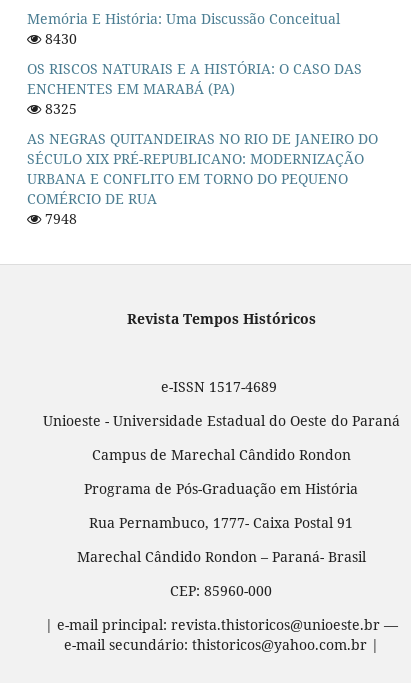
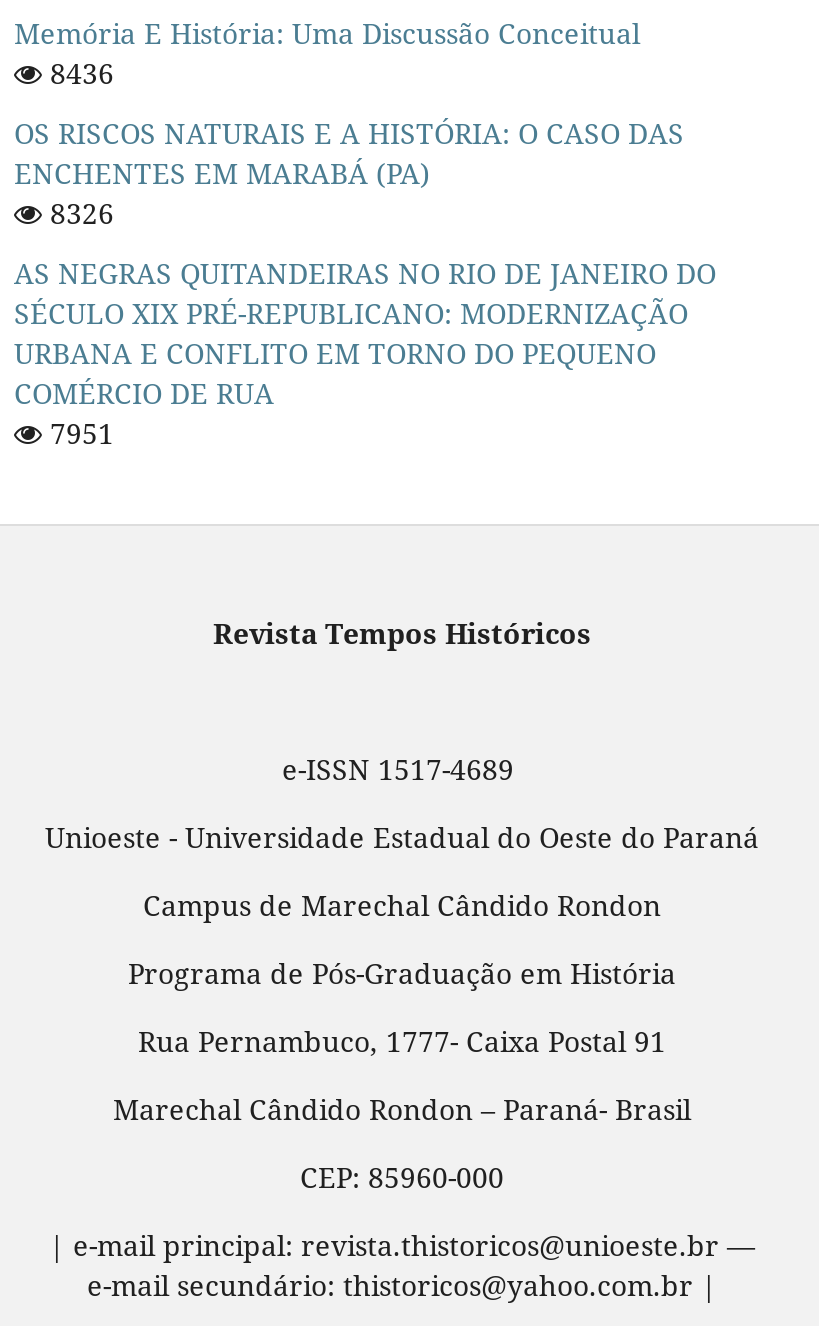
- 8430
+ 8436

- 8325
+ 8326

- 7948
+ 7951
